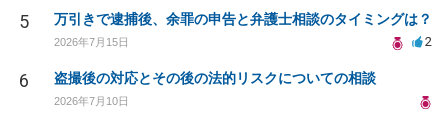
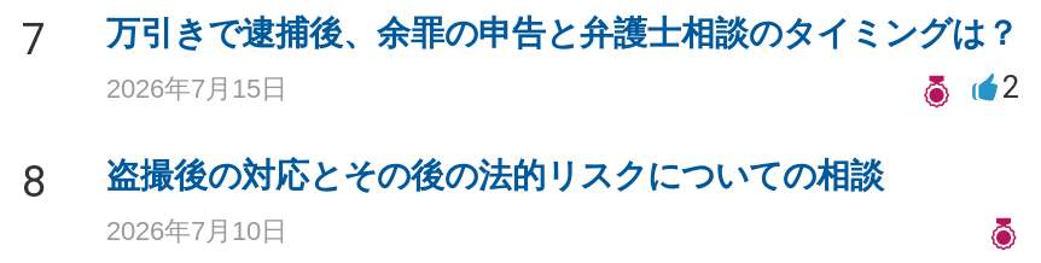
- 5 万引きで逮捕後、余罪の申告と弁護士相談のタイミングは？
+ 7 万引きで逮捕後、余罪の申告と弁護士相談のタイミングは？

- 6 盗撮後の対応とその後の法的リスクについての相談
+ 8 盗撮後の対応とその後の法的リスクについての相談
